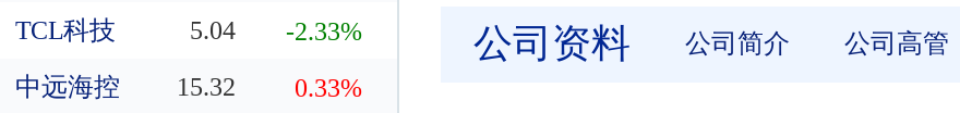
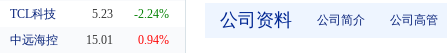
- 5.04
+ 5.23

- -2.33%
+ -2.24%

- 15.32
+ 15.01

- 0.33%
+ 0.94%
